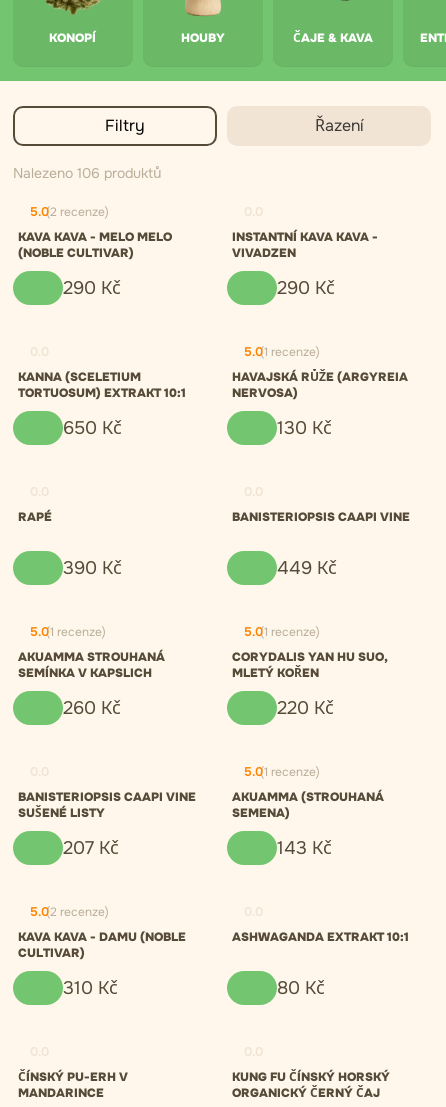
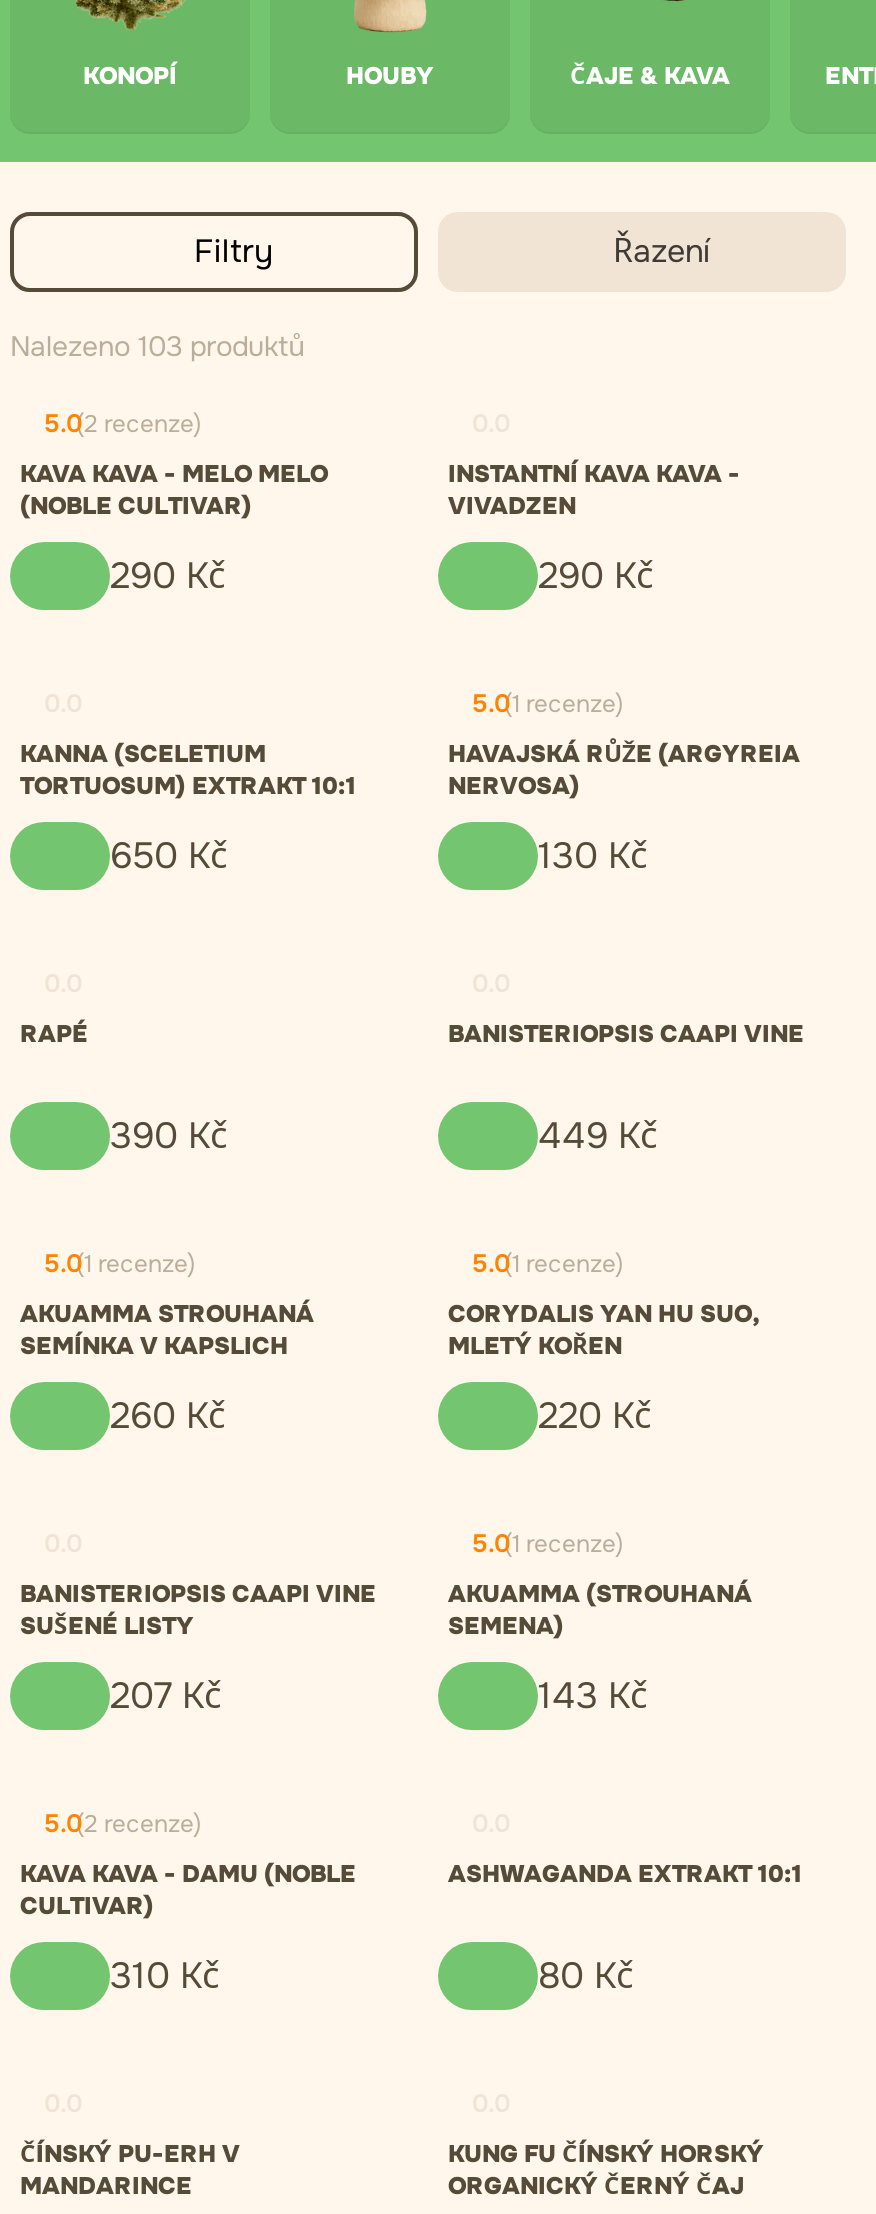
- Nalezeno 106 produktů
+ Nalezeno 103 produktů
